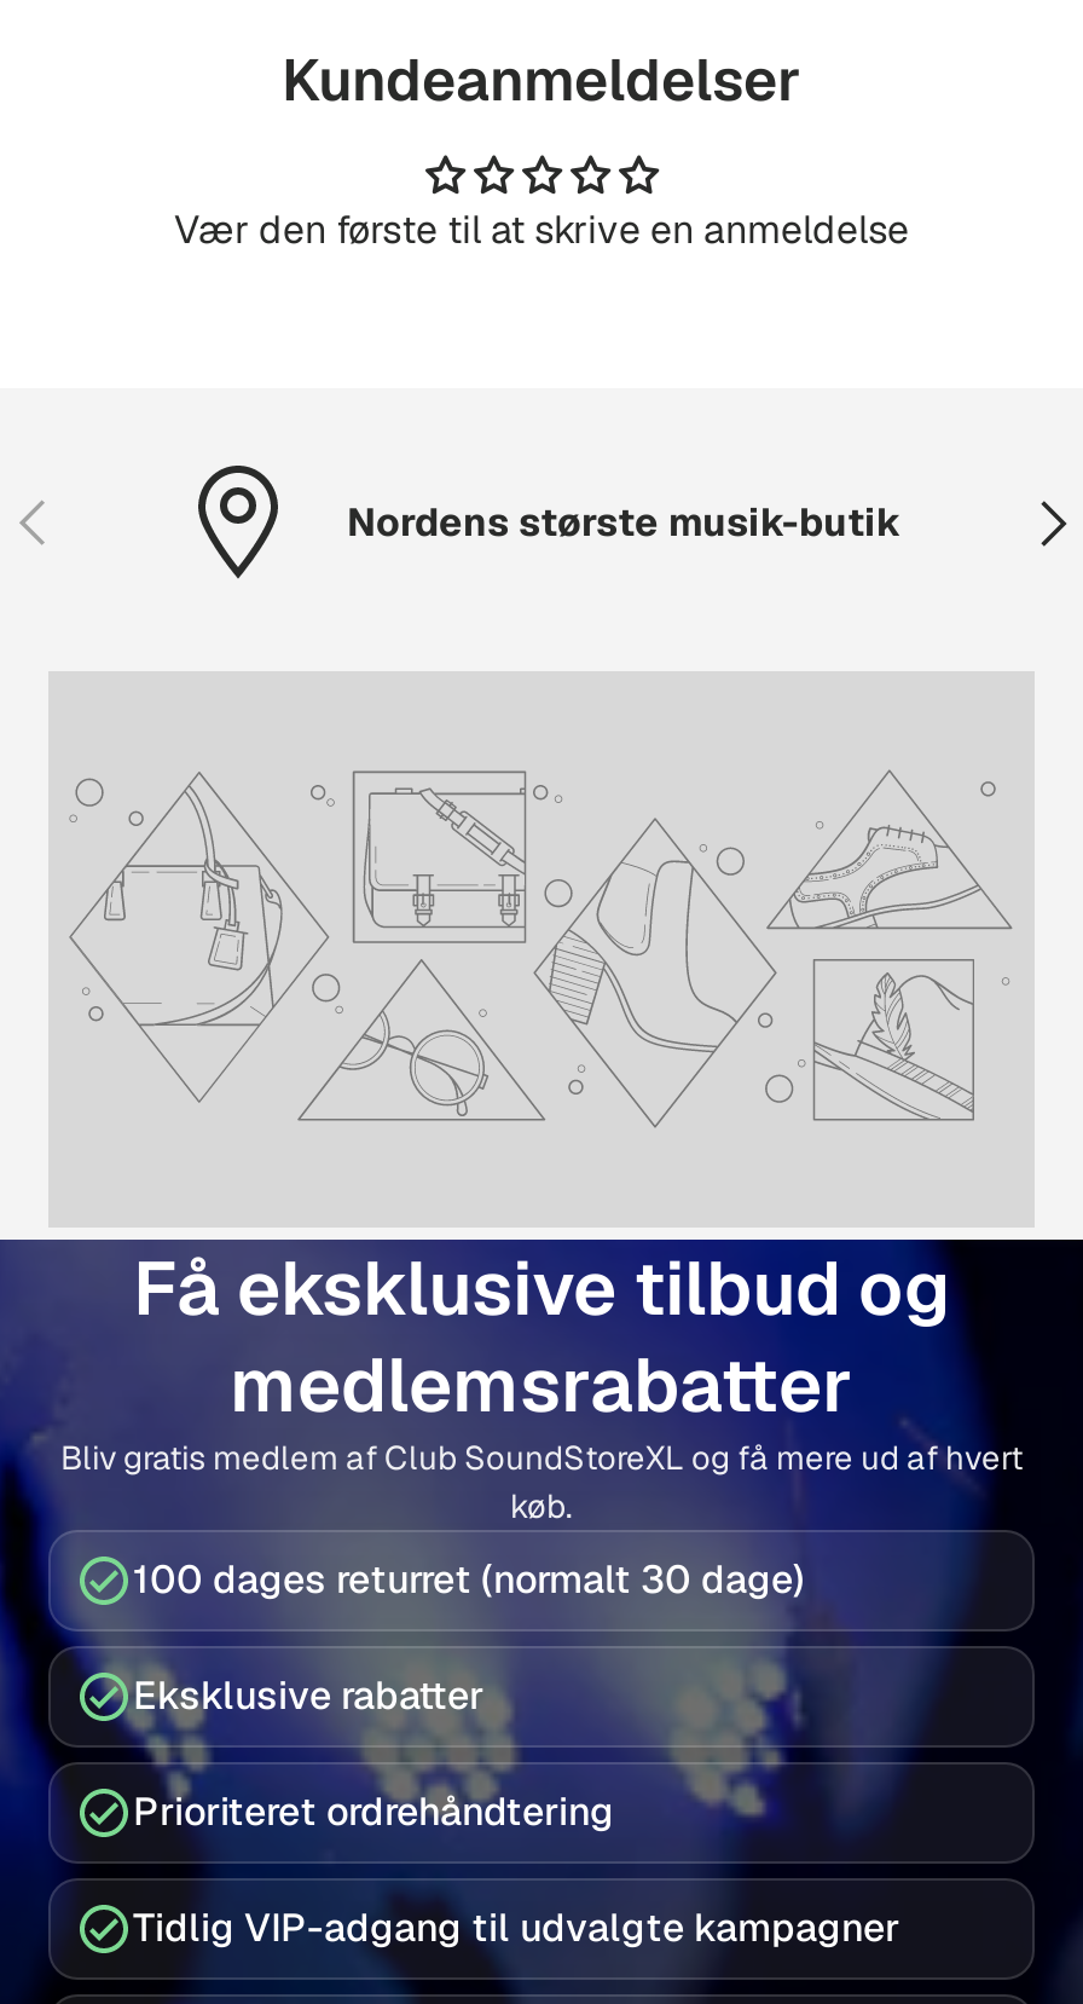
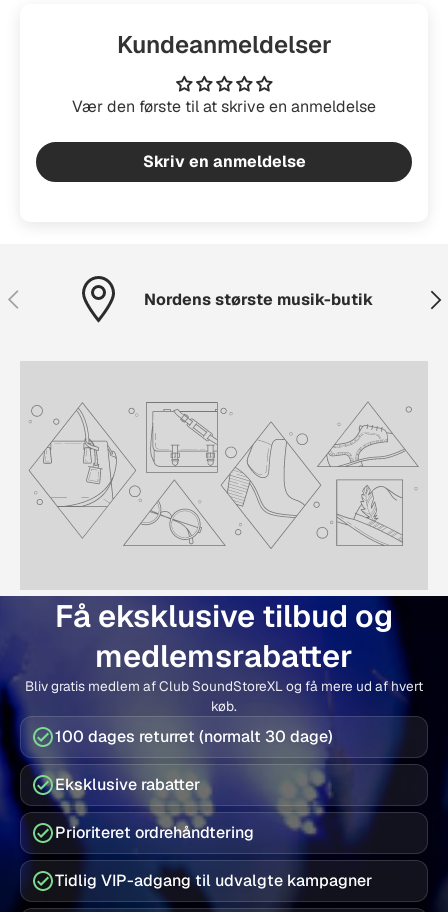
+ Skriv en anmeldelse
